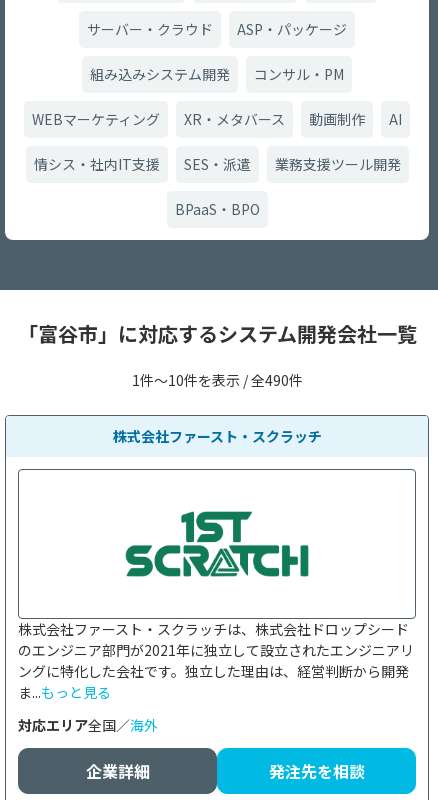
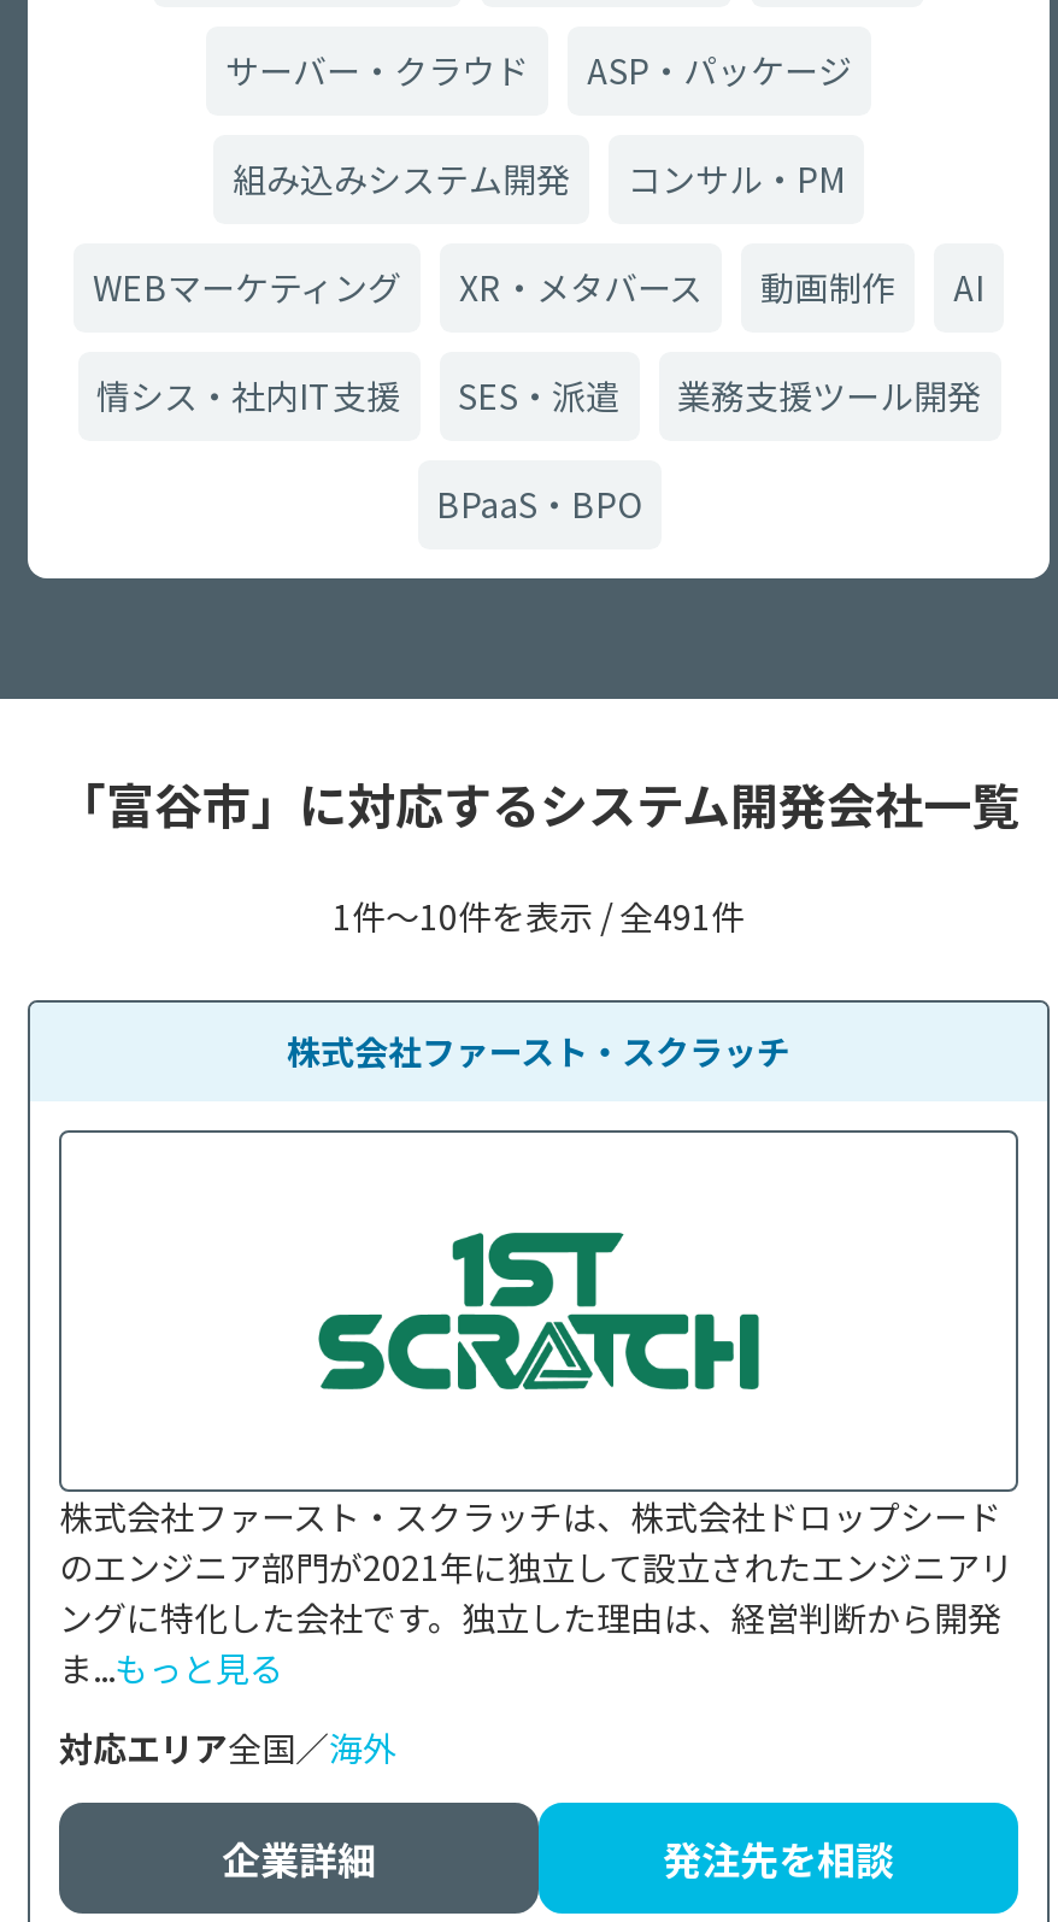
- 1件〜10件を表示 / 全490件
+ 1件〜10件を表示 / 全491件
